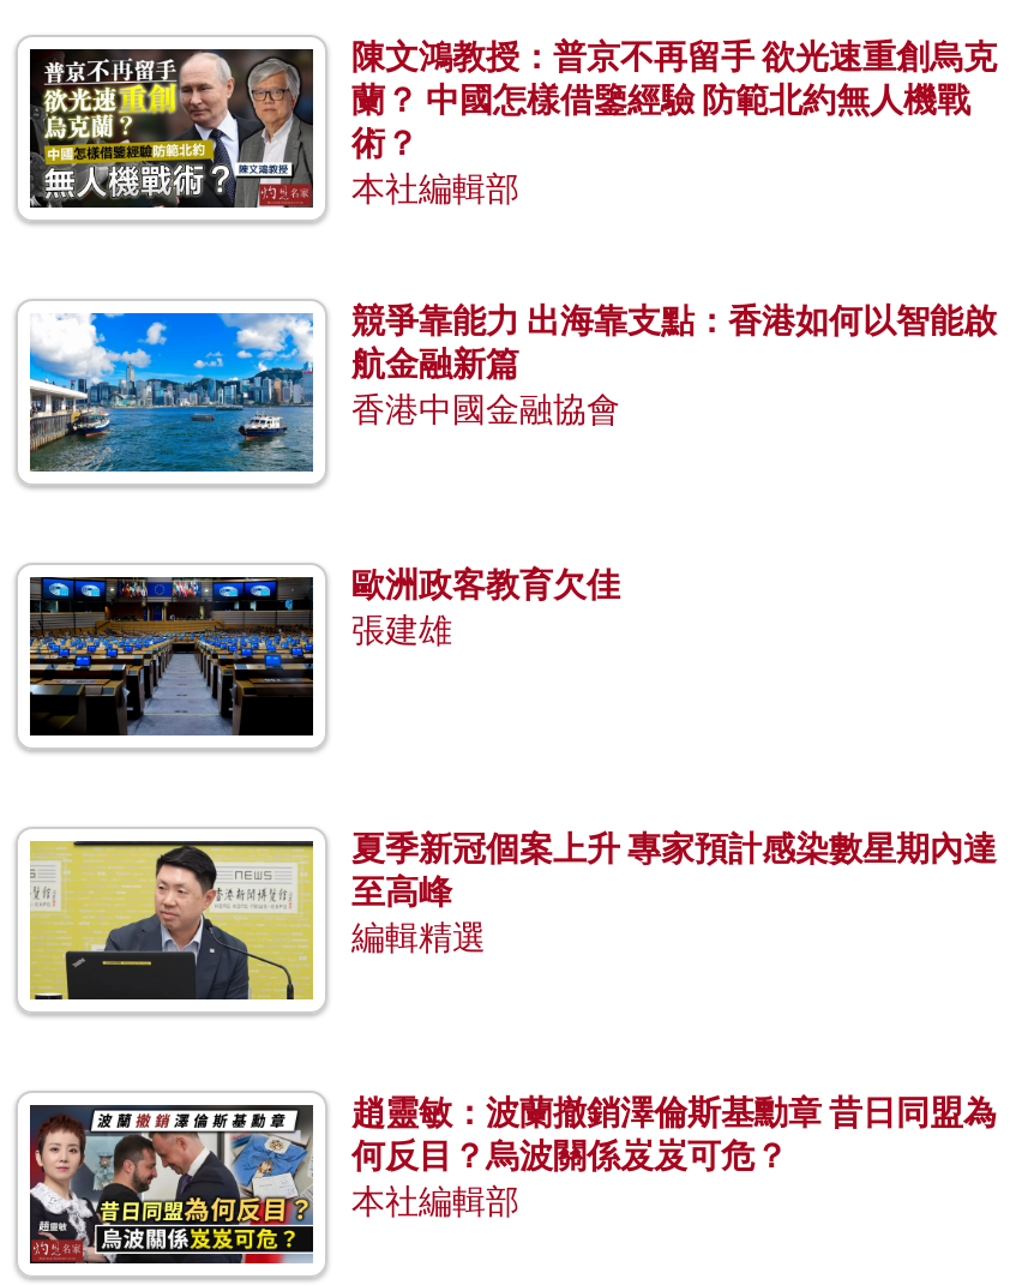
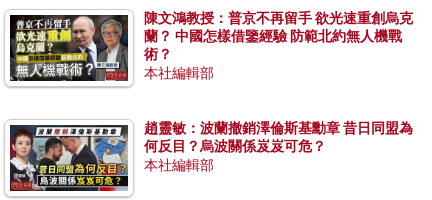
- [image]
- 競爭靠能力 出海靠支點：香港如何以智能啟
- 航金融新篇
- 香港中國金融協會

- [image]
- 歐洲政客教育欠佳
- 張建雄

- [image]
- 夏季新冠個案上升 專家預計感染數星期內達
- 至高峰
- 編輯精選
